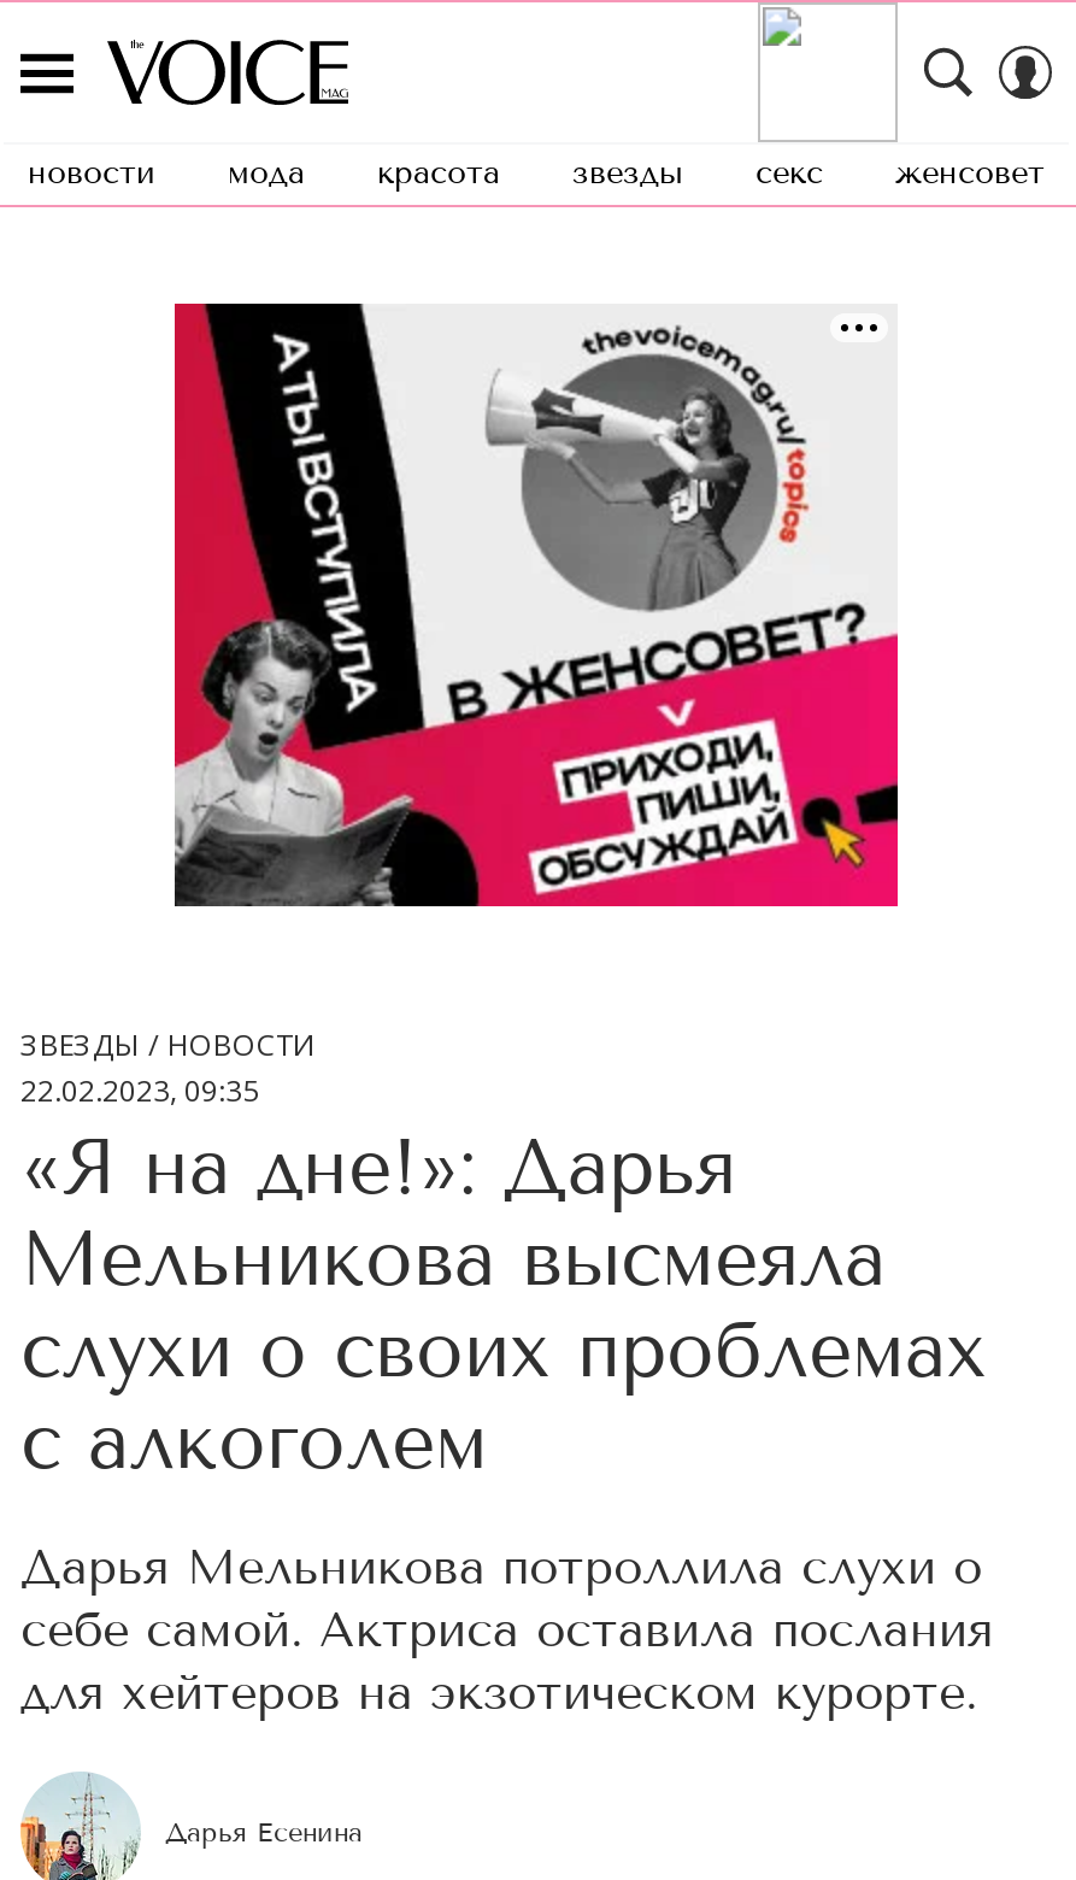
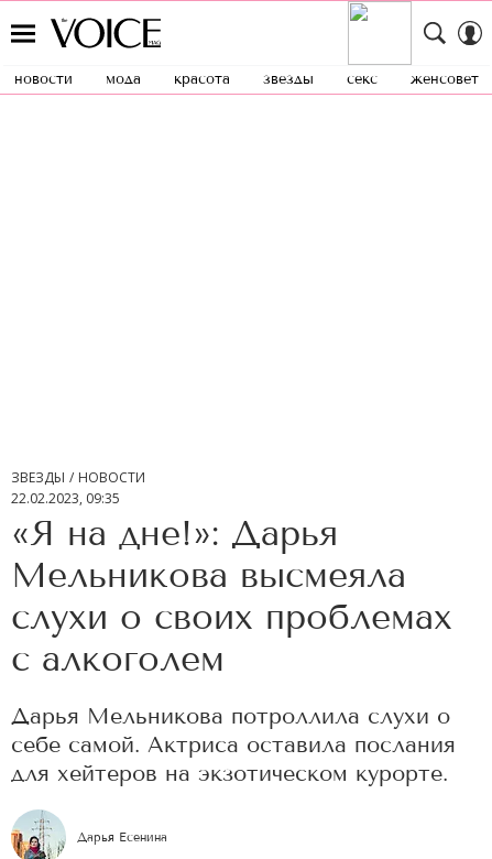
- [image]
